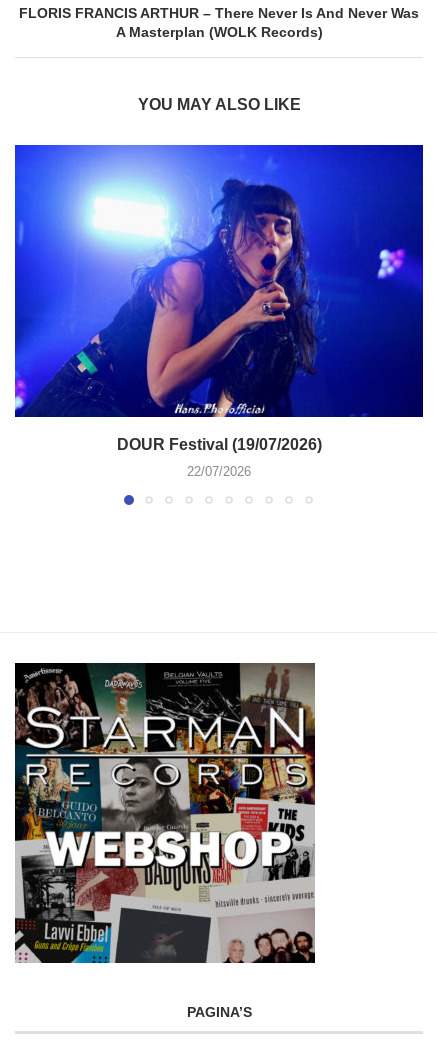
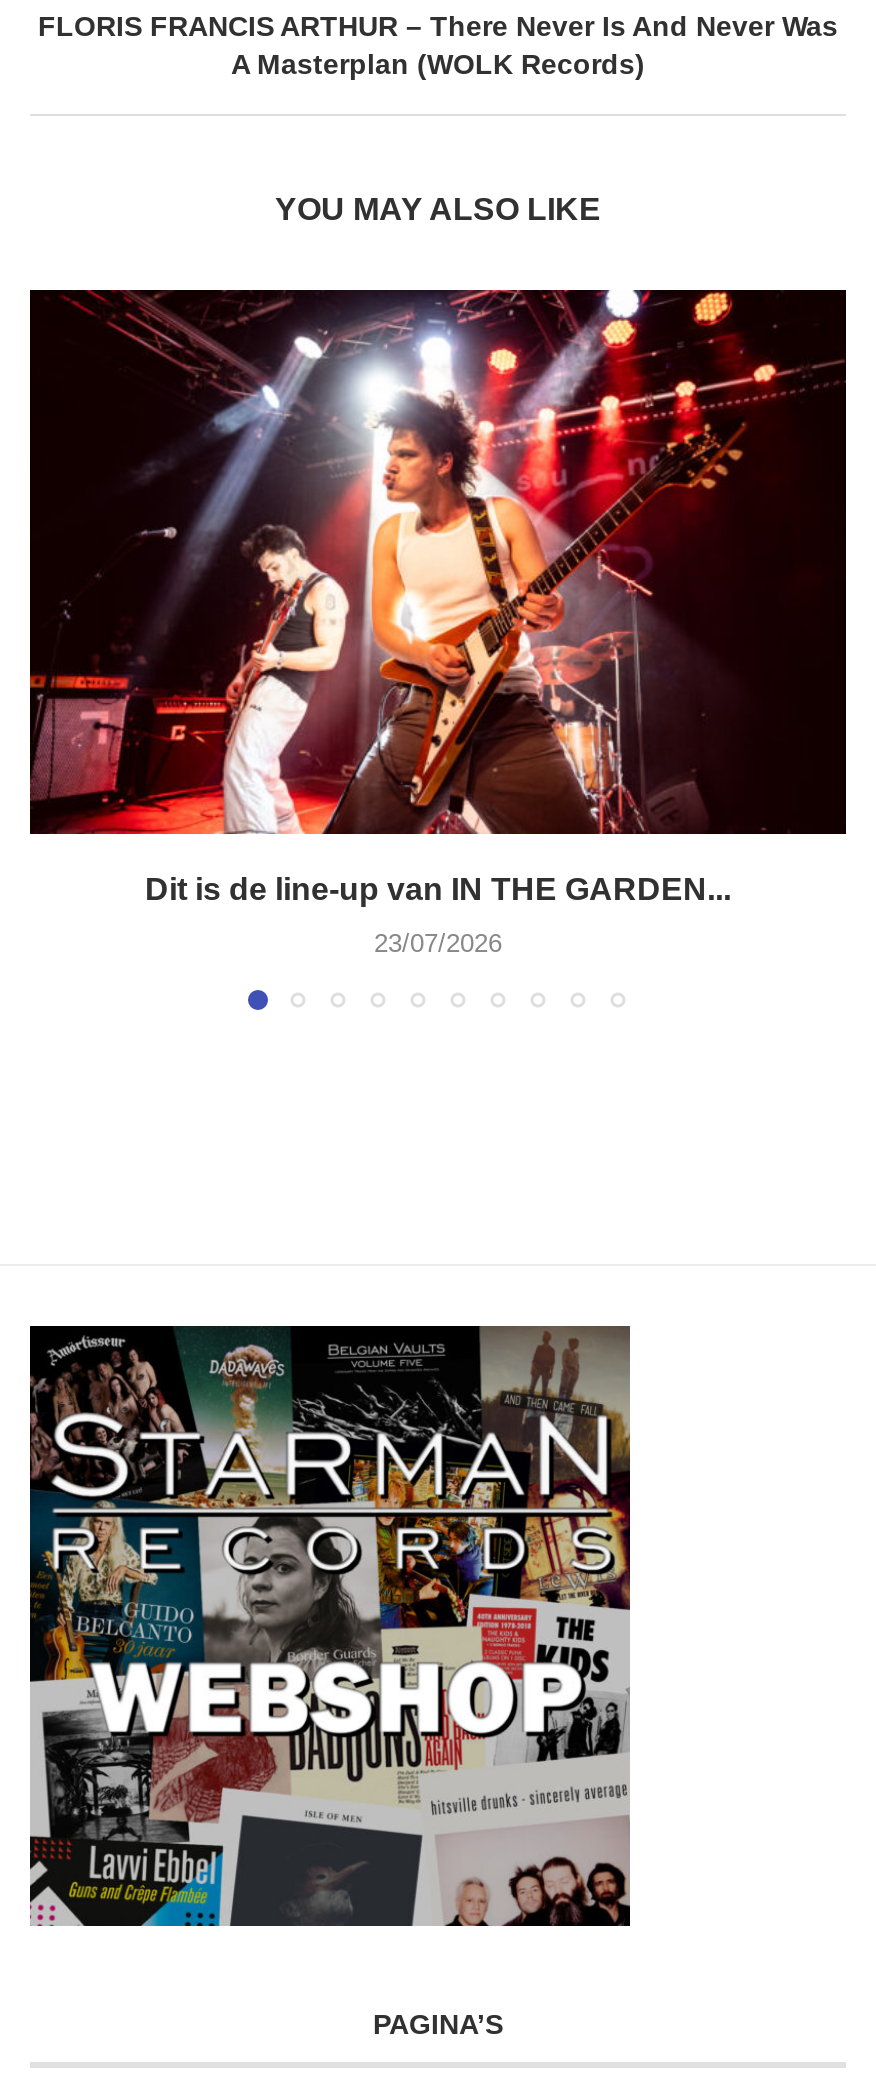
- [image]
- DOUR Festival (19/07/2026)
+ [image]
+ Dit is de line-up van IN THE GARDEN...

- 22/07/2026
+ 23/07/2026
